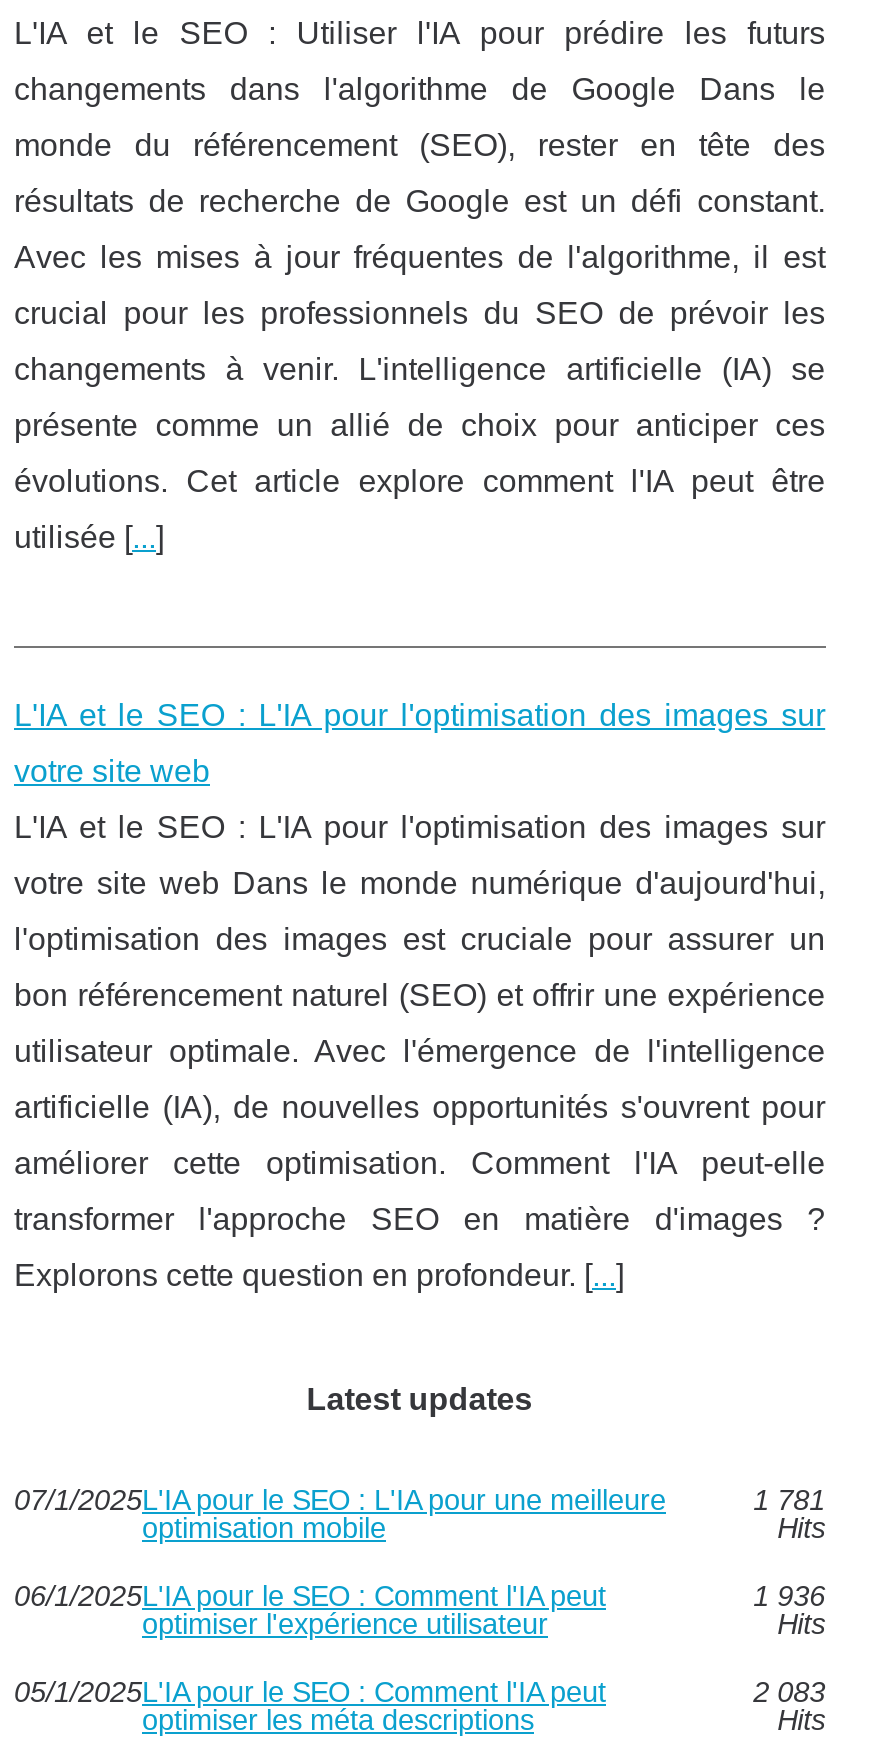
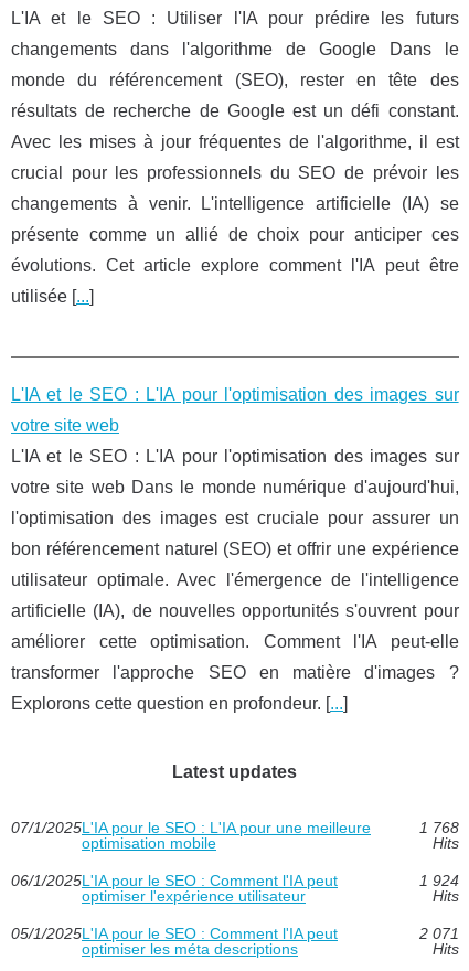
- 1 781
+ 1 768

- 1 936
+ 1 924

- 2 083
+ 2 071
